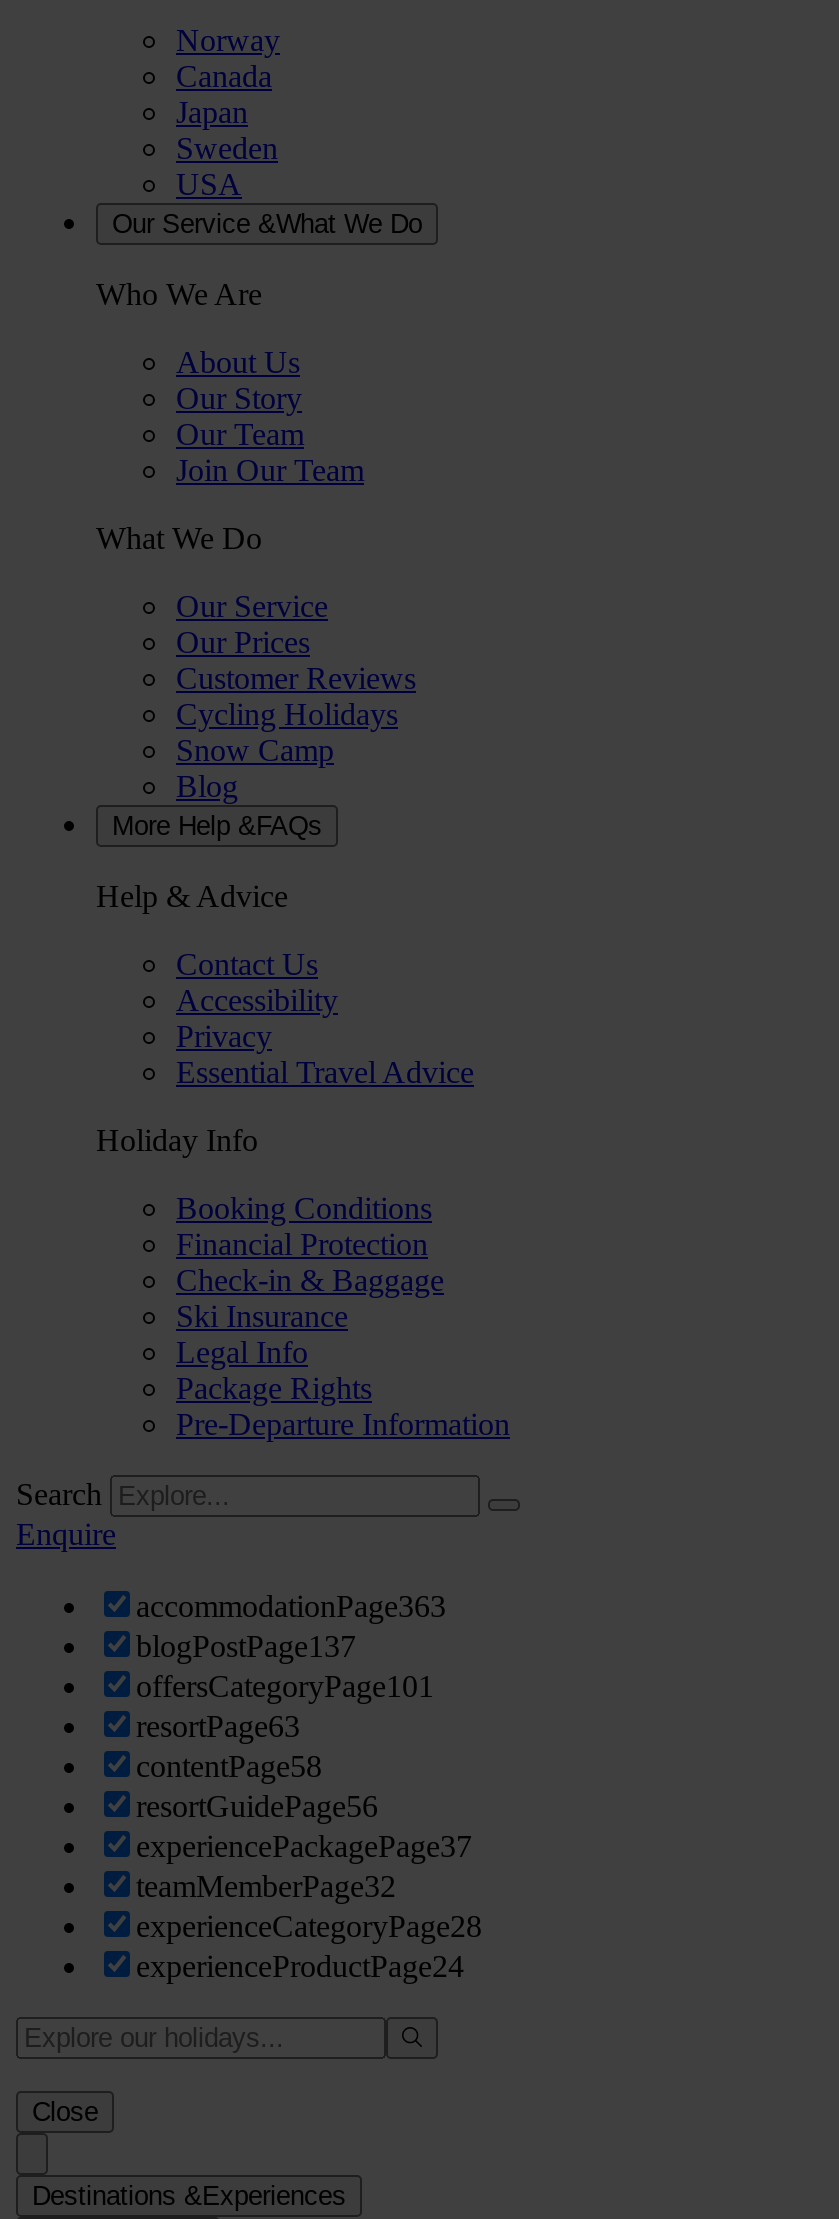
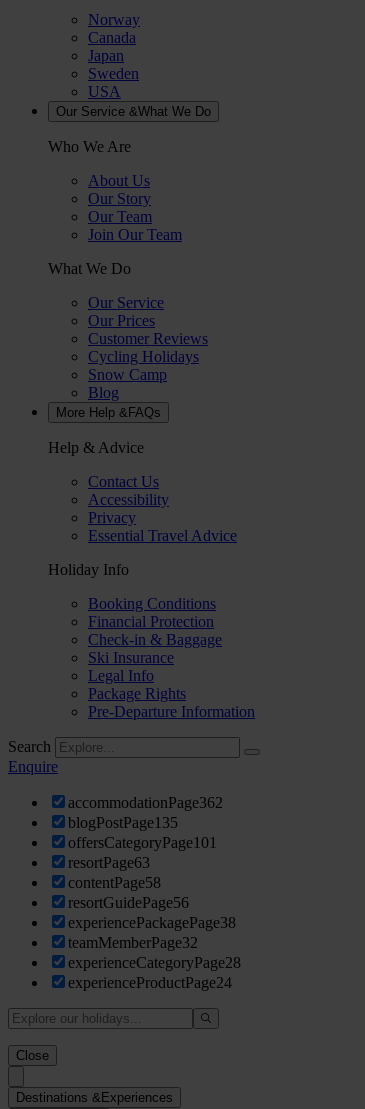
- accommodationPage363
+ accommodationPage362

- blogPostPage137
+ blogPostPage135

- experiencePackagePage37
+ experiencePackagePage38
